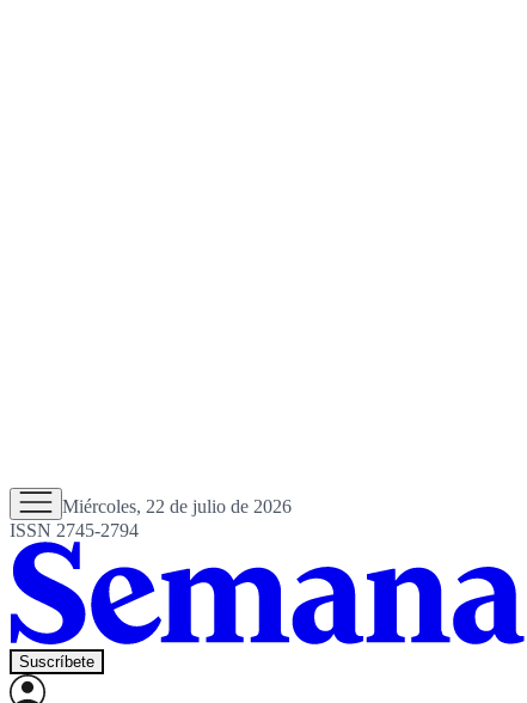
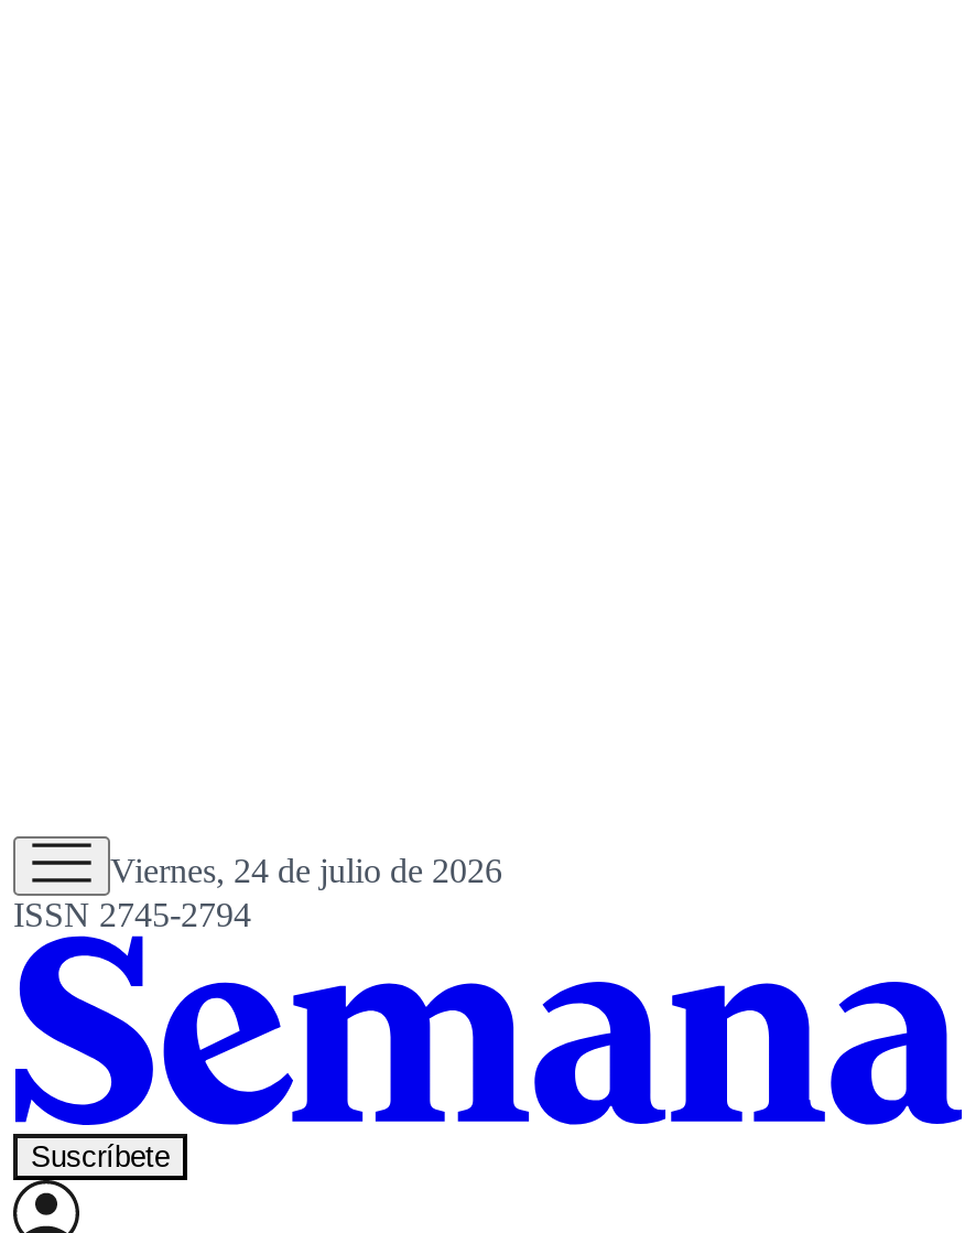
- Miércoles, 22 de julio de 2026
+ Viernes, 24 de julio de 2026
